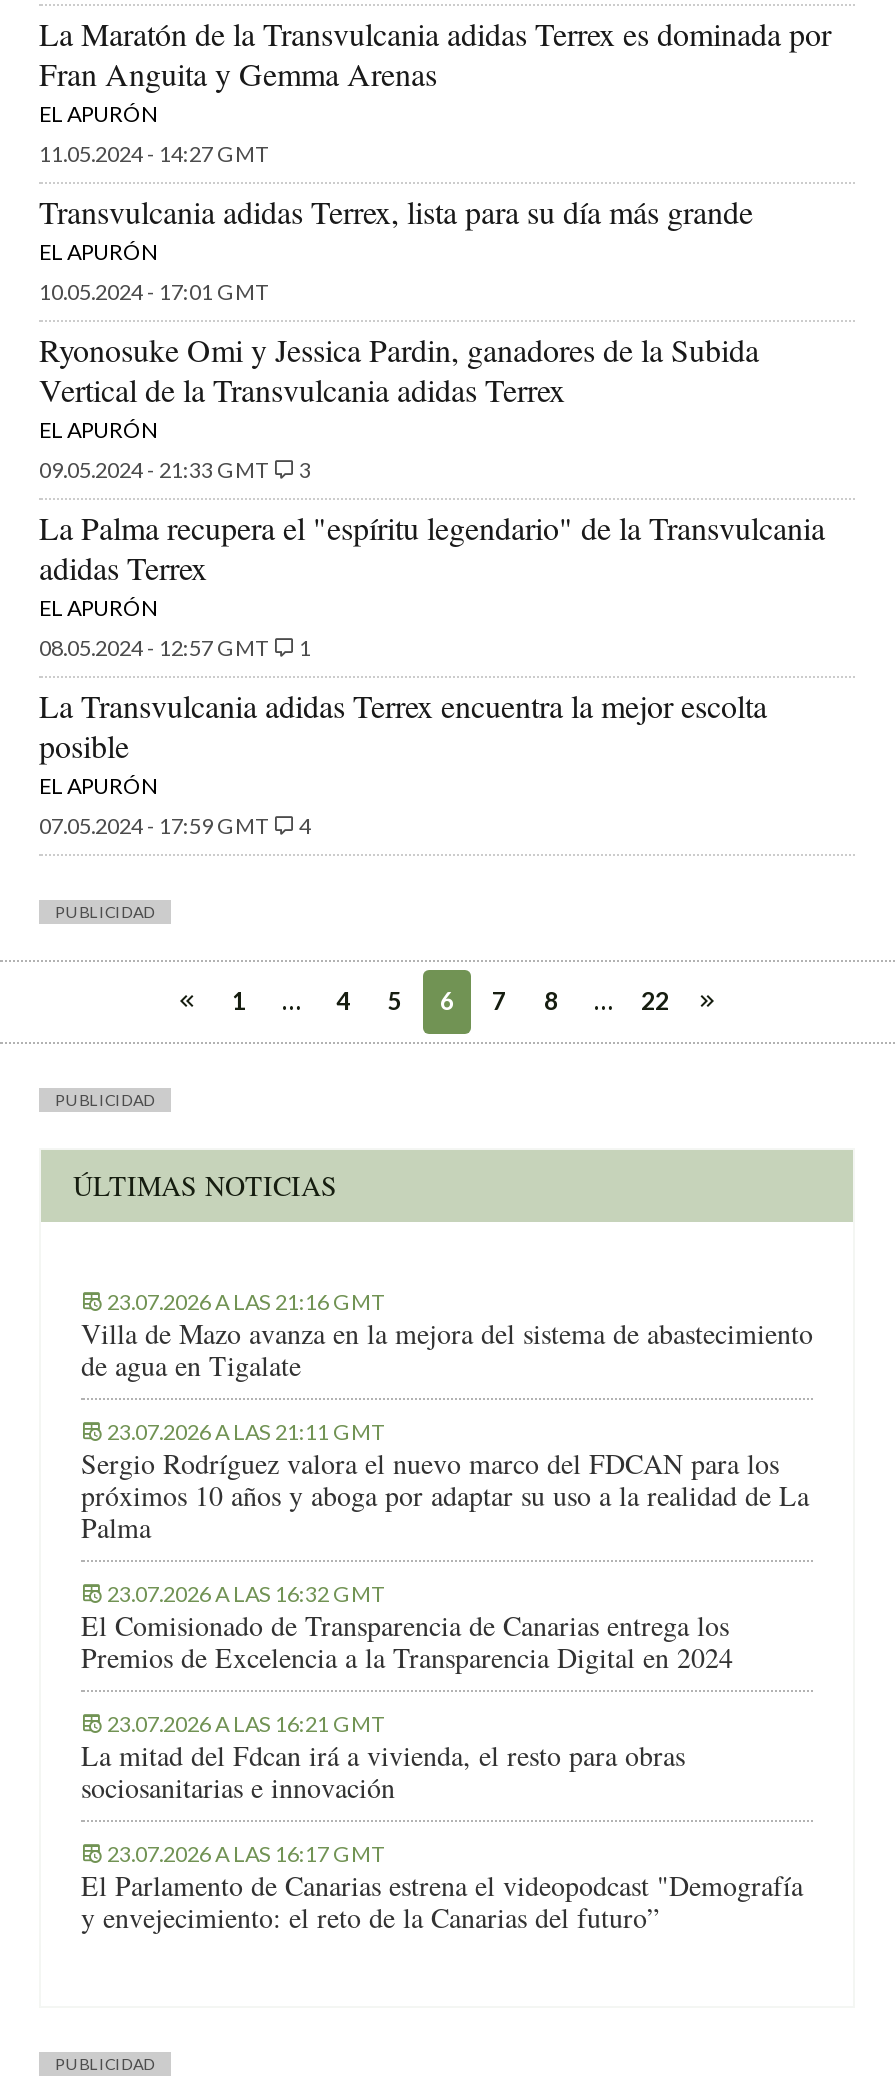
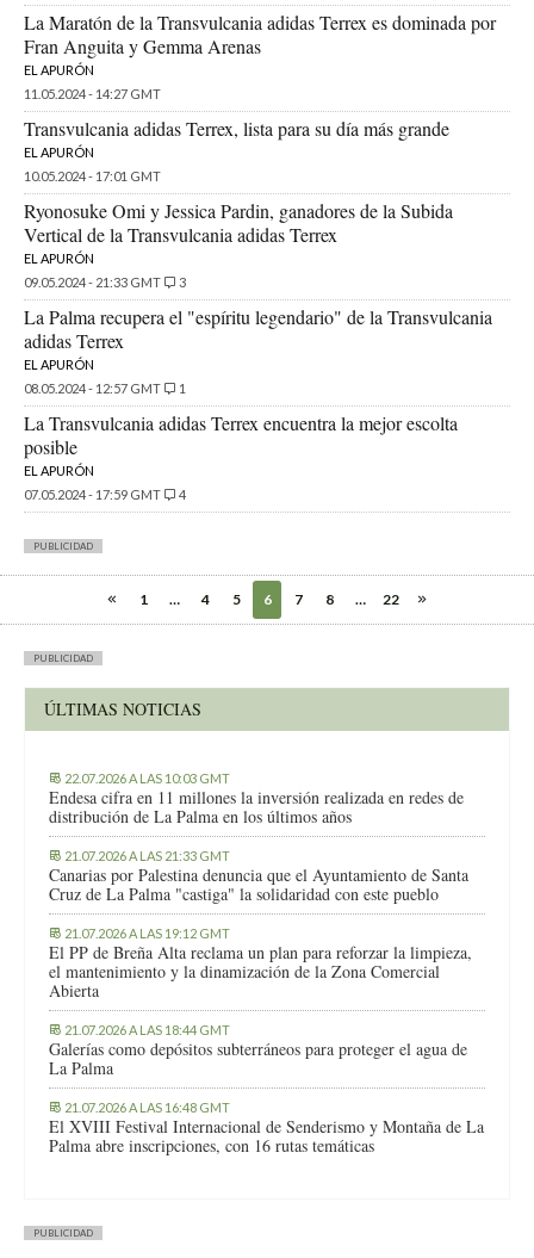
- 23.07.2026 A LAS 21:16 GMT
- Villa de Mazo avanza en la mejora del sistema de abastecimiento
- de agua en Tigalate
+ 22.07.2026 A LAS 10:03 GMT
+ Endesa cifra en 11 millones la inversión realizada en redes de
+ distribución de La Palma en los últimos años

- 23.07.2026 A LAS 21:11 GMT
- Sergio Rodríguez valora el nuevo marco del FDCAN para los
- próximos 10 años y aboga por adaptar su uso a la realidad de La
- Palma
+ 21.07.2026 A LAS 21:33 GMT
+ Canarias por Palestina denuncia que el Ayuntamiento de Santa
+ Cruz de La Palma "castiga" la solidaridad con este pueblo

- 23.07.2026 A LAS 16:32 GMT
- El Comisionado de Transparencia de Canarias entrega los
- Premios de Excelencia a la Transparencia Digital en 2024
+ 21.07.2026 A LAS 19:12 GMT
+ El PP de Breña Alta reclama un plan para reforzar la limpieza,
+ el mantenimiento y la dinamización de la Zona Comercial
+ Abierta

- 23.07.2026 A LAS 16:21 GMT
- La mitad del Fdcan irá a vivienda, el resto para obras
- sociosanitarias e innovación
+ 21.07.2026 A LAS 18:44 GMT
+ Galerías como depósitos subterráneos para proteger el agua de
+ La Palma

- 23.07.2026 A LAS 16:17 GMT
- El Parlamento de Canarias estrena el videopodcast "Demografía
- y envejecimiento: el reto de la Canarias del futuro”
+ 21.07.2026 A LAS 16:48 GMT
+ El XVIII Festival Internacional de Senderismo y Montaña de La
+ Palma abre inscripciones, con 16 rutas temáticas
